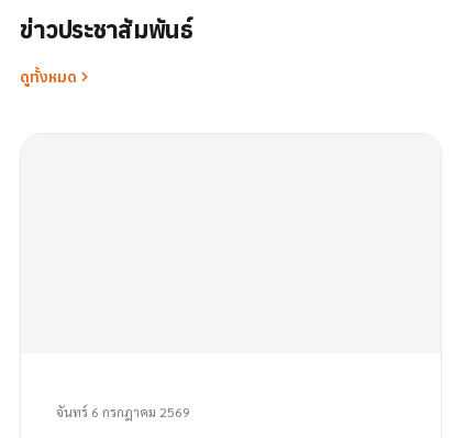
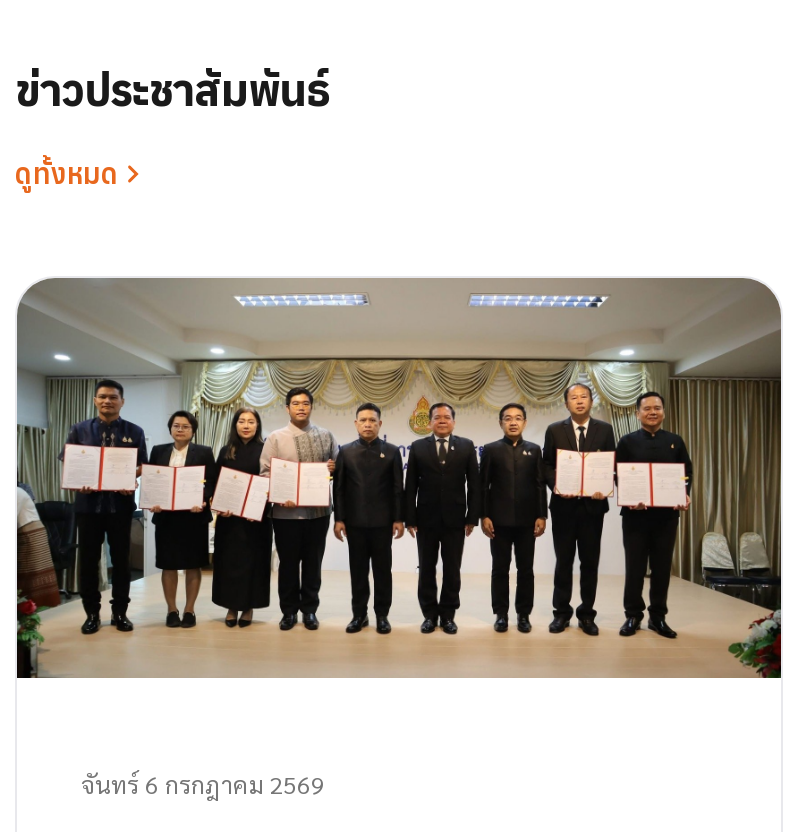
+ [image]
